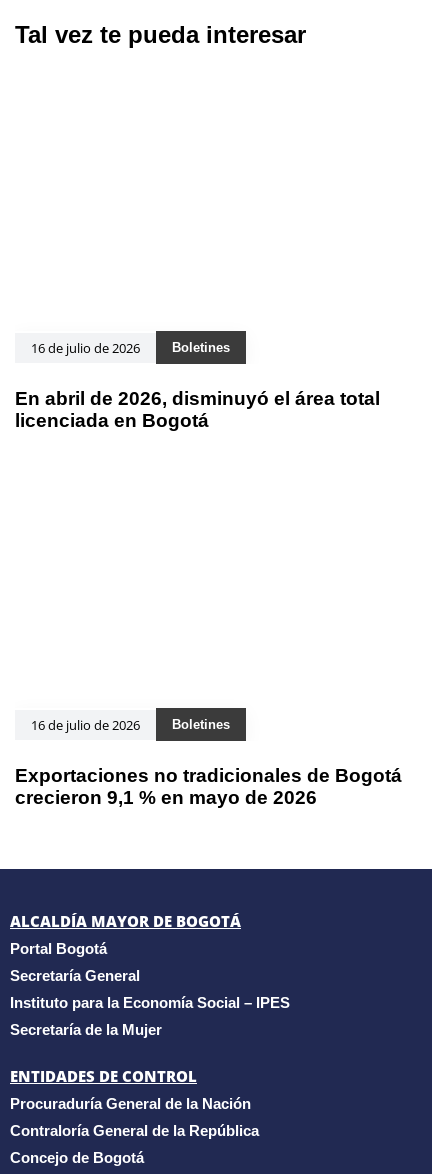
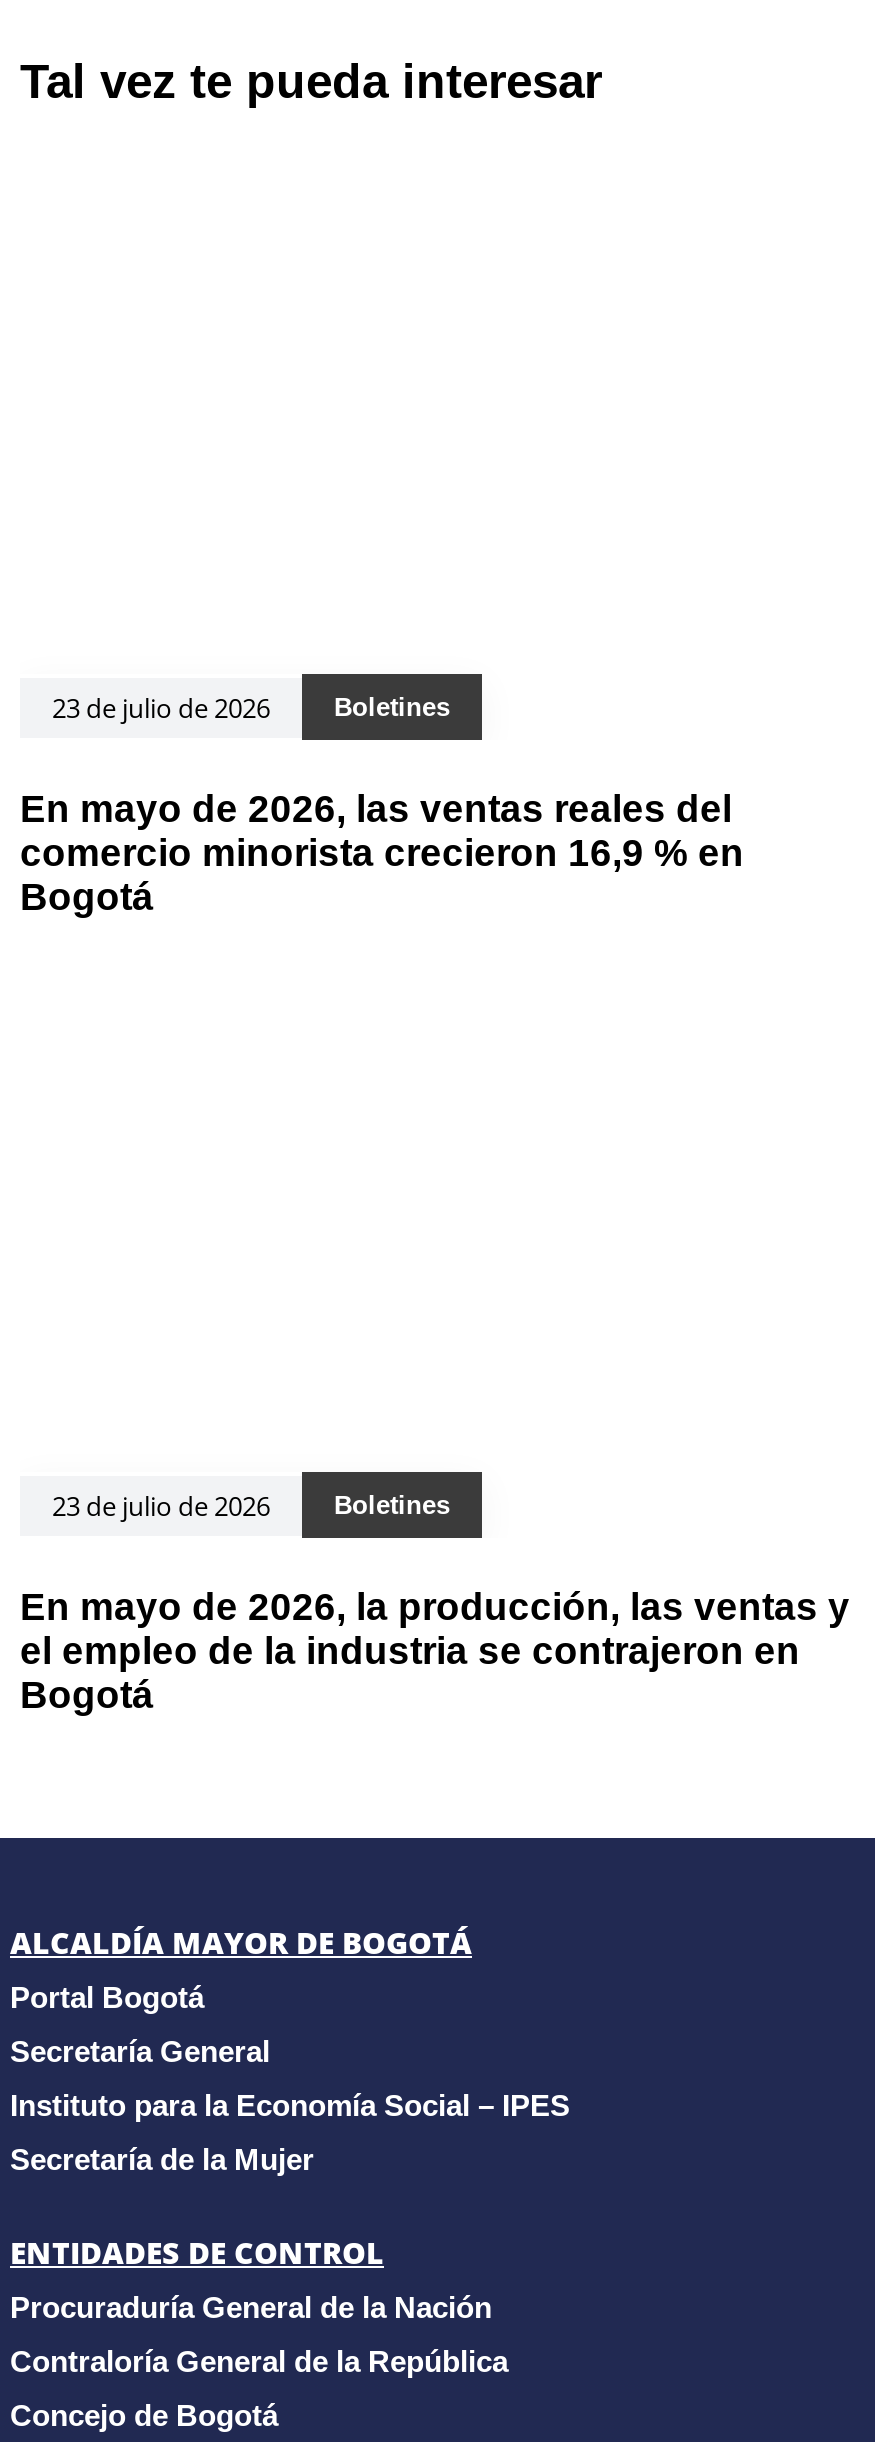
- 16 de julio de 2026
+ 23 de julio de 2026

- En abril de 2026, disminuyó el área total
- licenciada en Bogotá
+ En mayo de 2026, las ventas reales del
+ comercio minorista crecieron 16,9 % en
+ Bogotá

- 16 de julio de 2026
+ 23 de julio de 2026

- Exportaciones no tradicionales de Bogotá
- crecieron 9,1 % en mayo de 2026
+ En mayo de 2026, la producción, las ventas y
+ el empleo de la industria se contrajeron en
+ Bogotá
